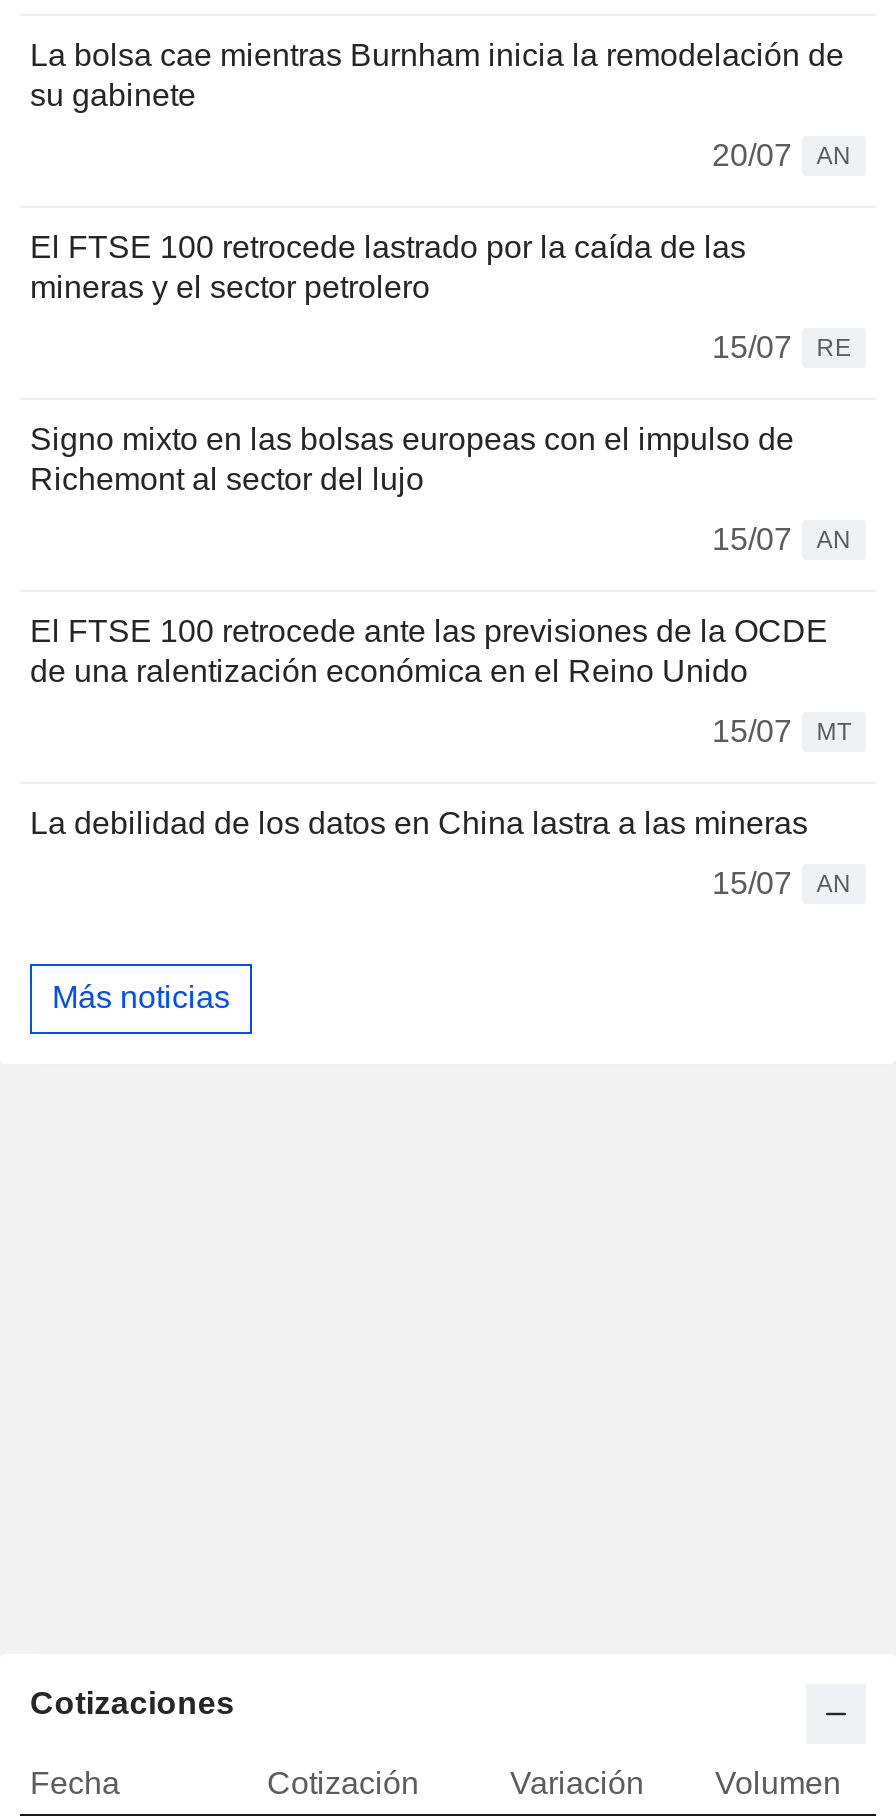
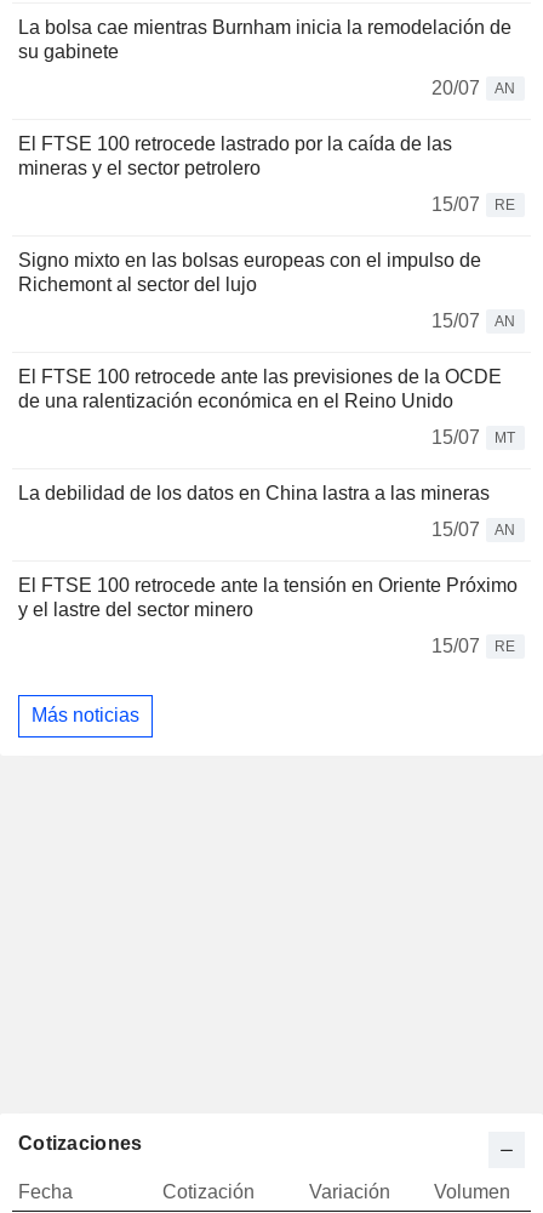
+ El FTSE 100 retrocede ante la tensión en Oriente Próximo
+ y el lastre del sector minero
+ 15/07
+ RE
